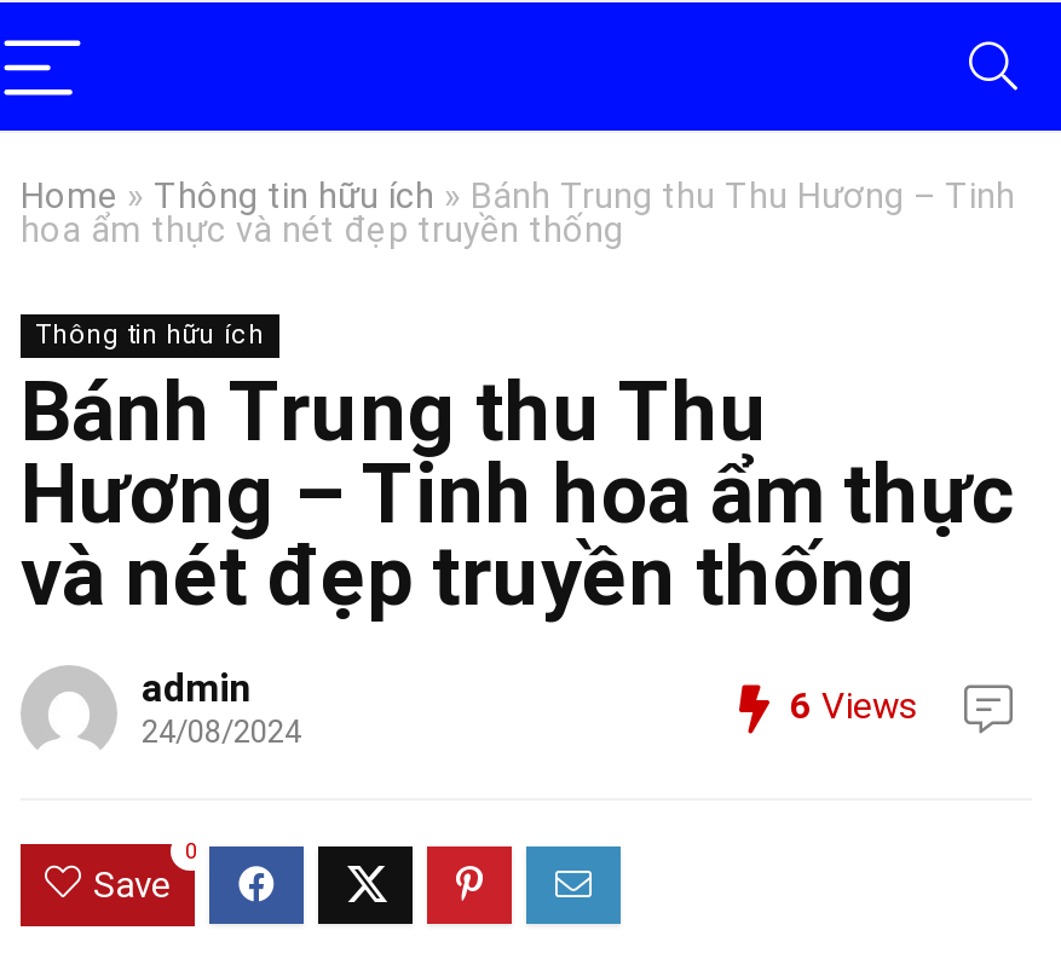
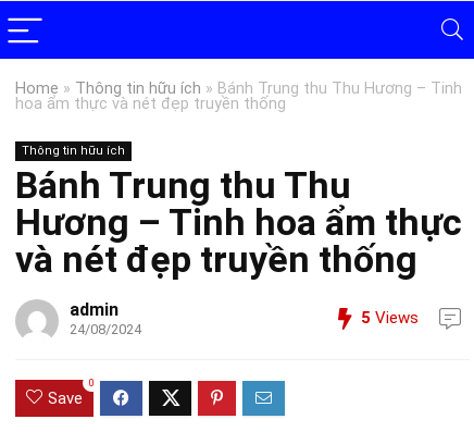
- 6 Views
+ 5 Views
